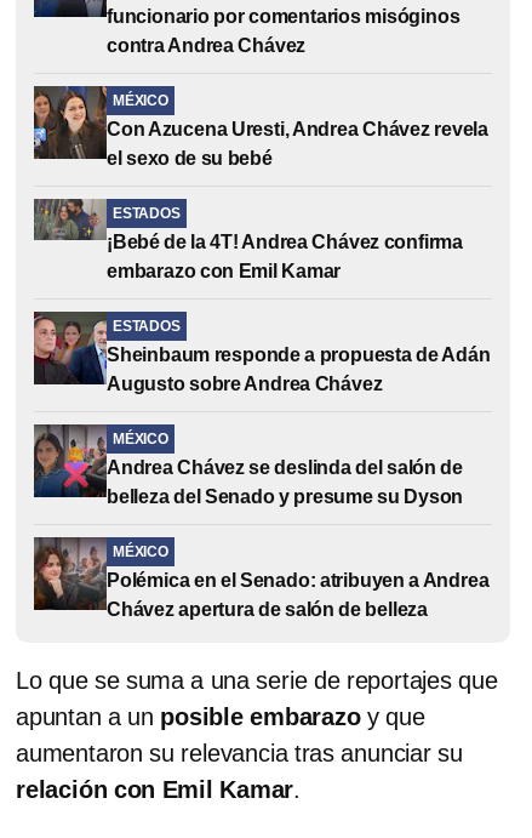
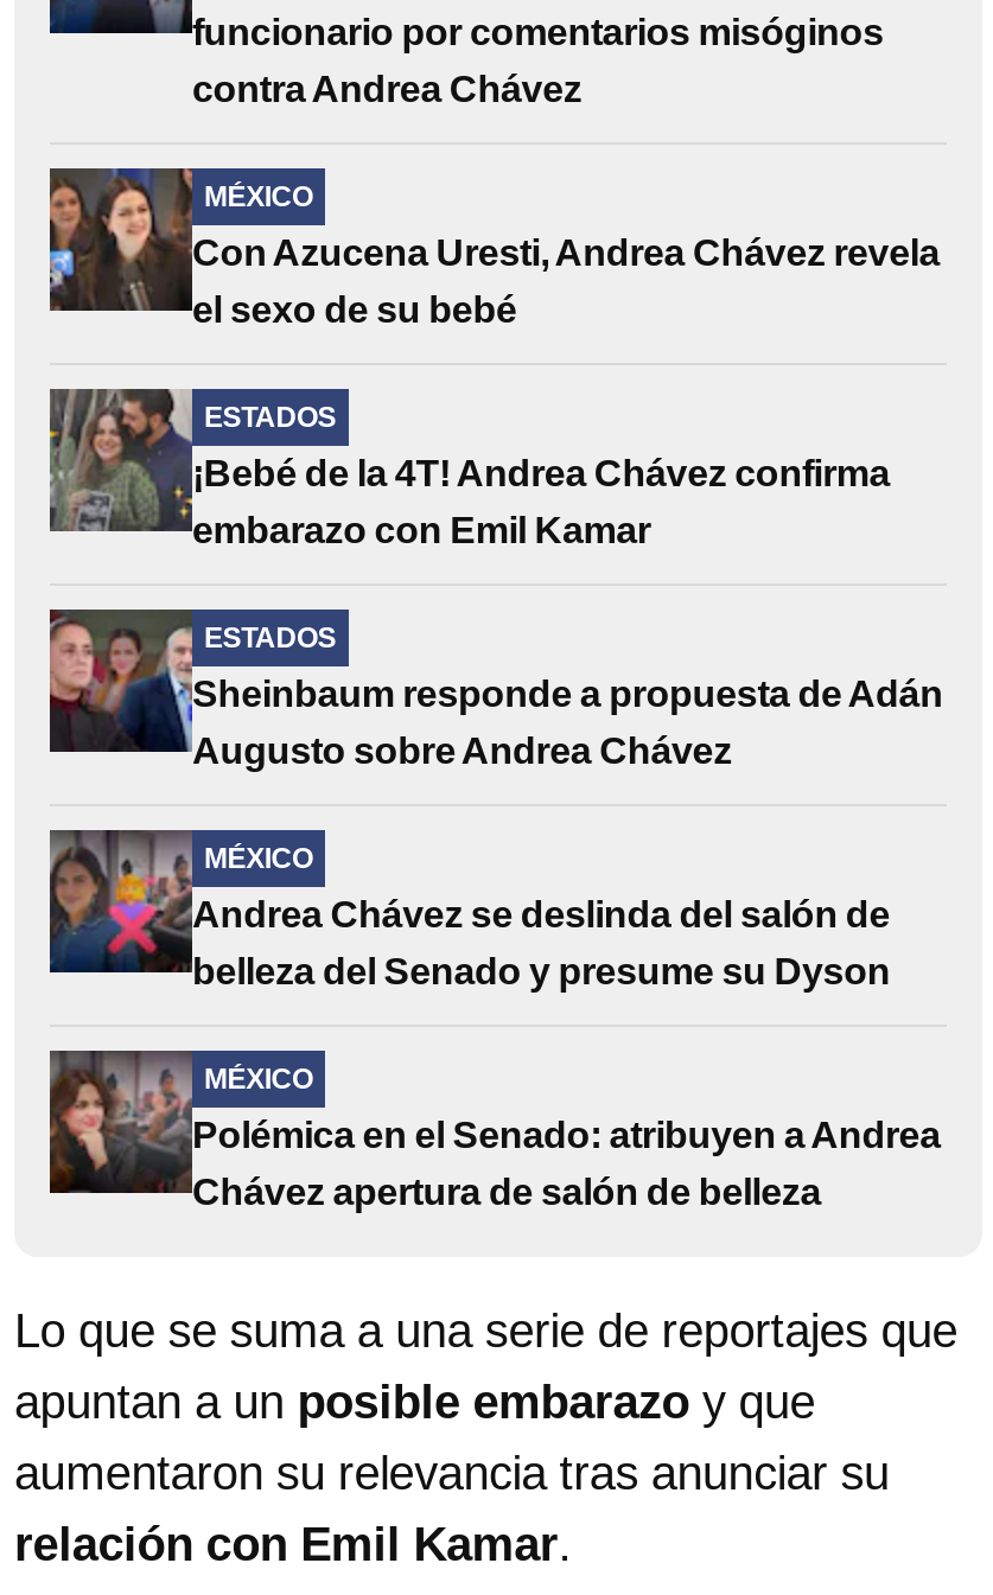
- [image]
+ [image]
